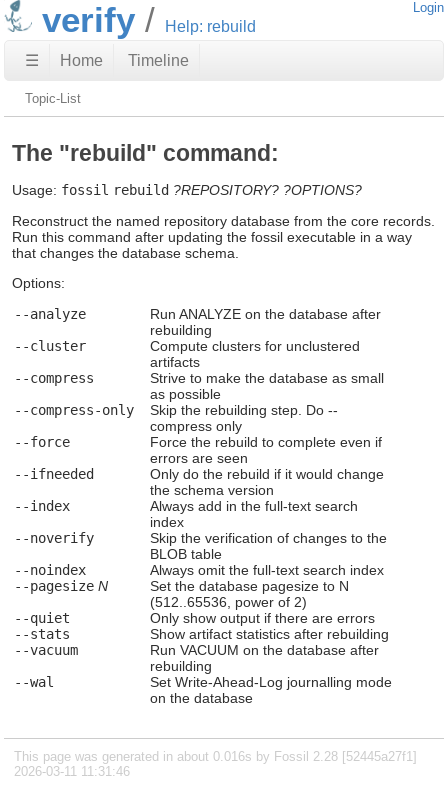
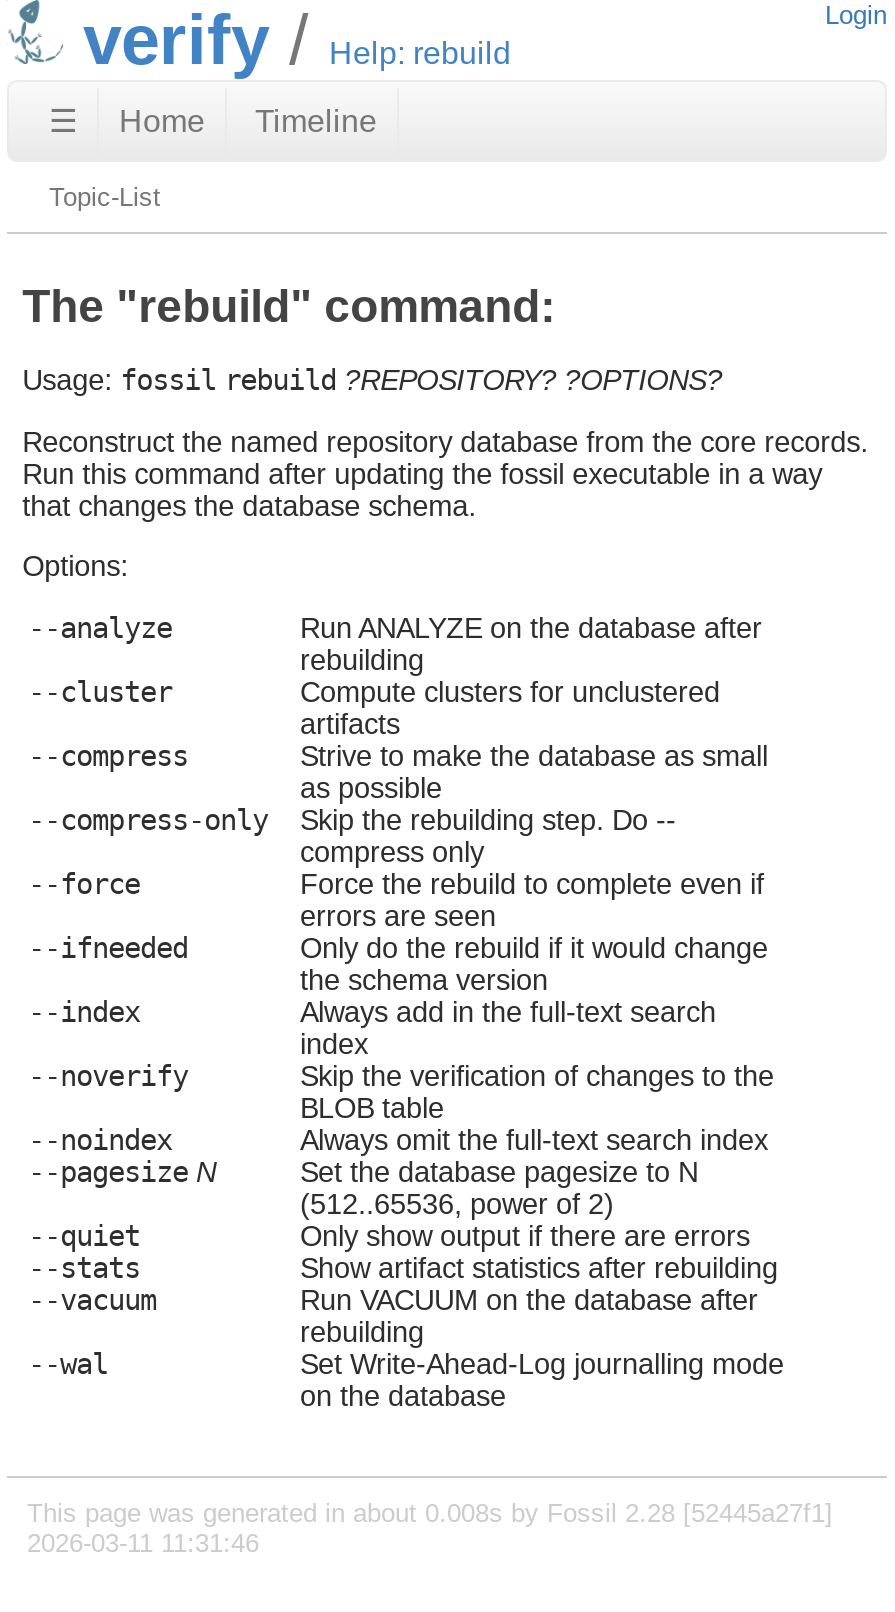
- This page was generated in about 0.016s by Fossil 2.28 [52445a27f1]
+ This page was generated in about 0.008s by Fossil 2.28 [52445a27f1]
